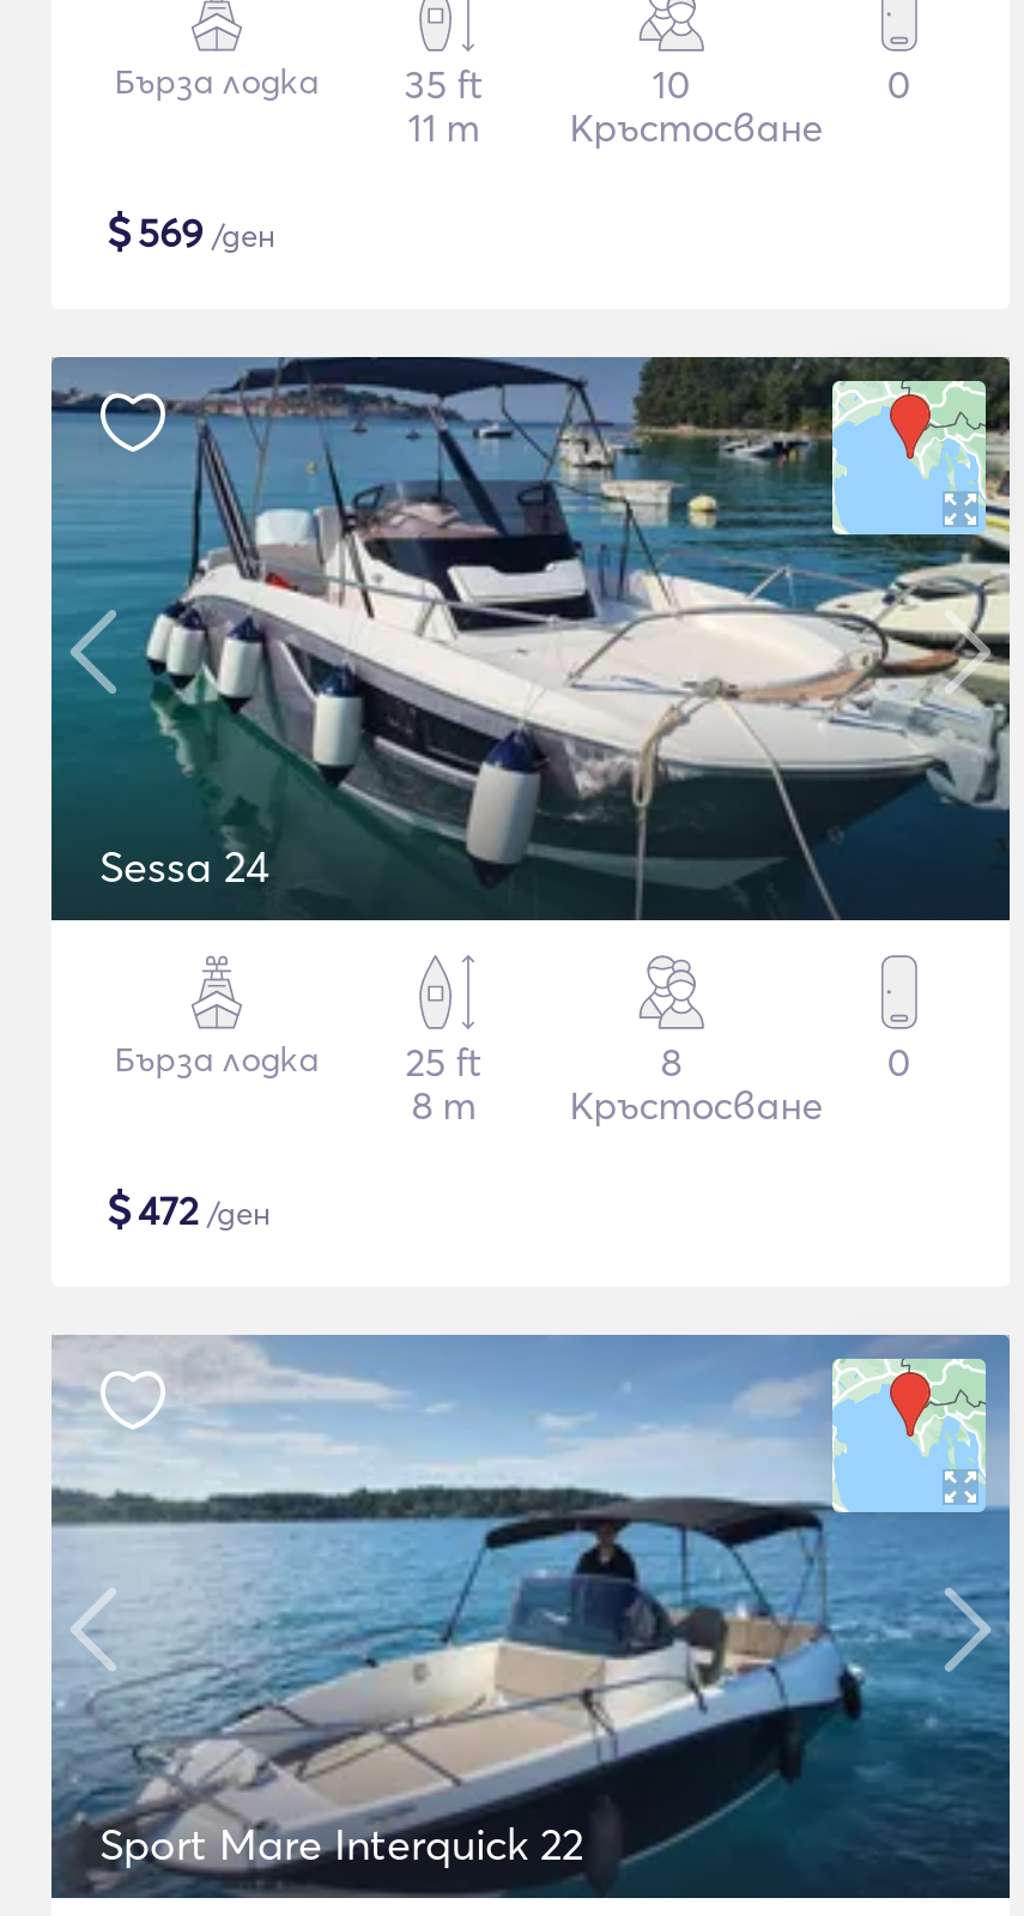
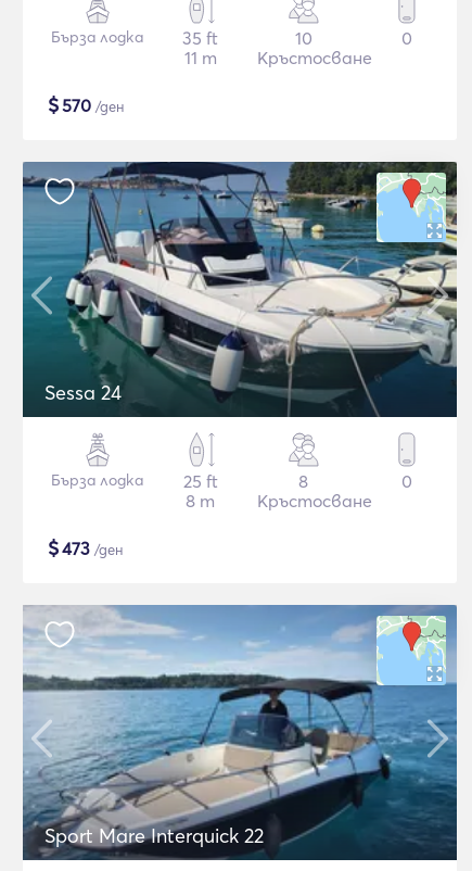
- $569 /ден
+ $570 /ден

- $472 /ден
+ $473 /ден
